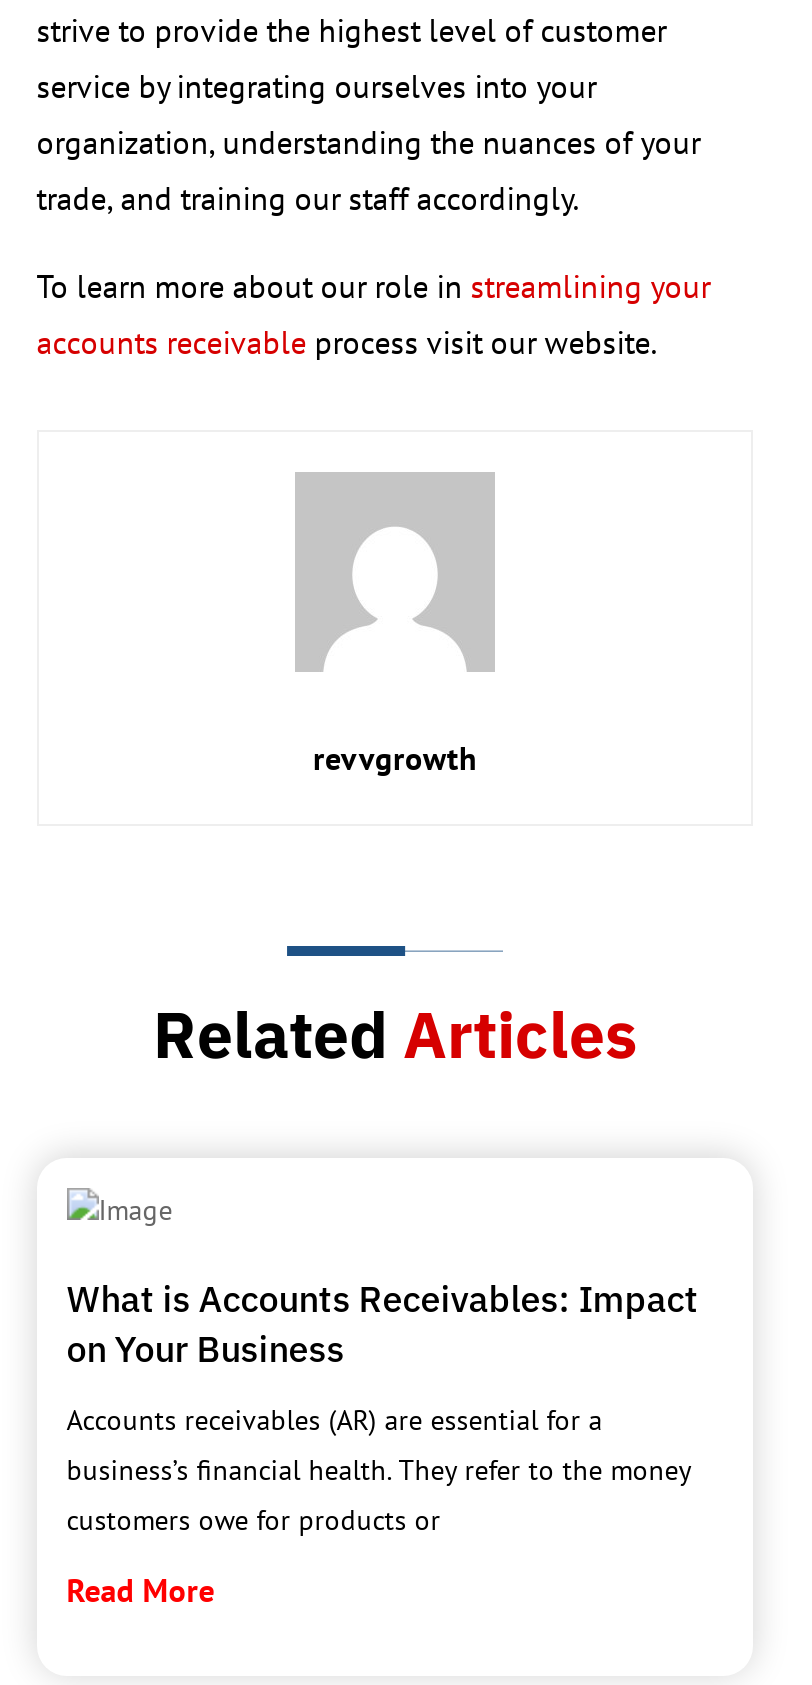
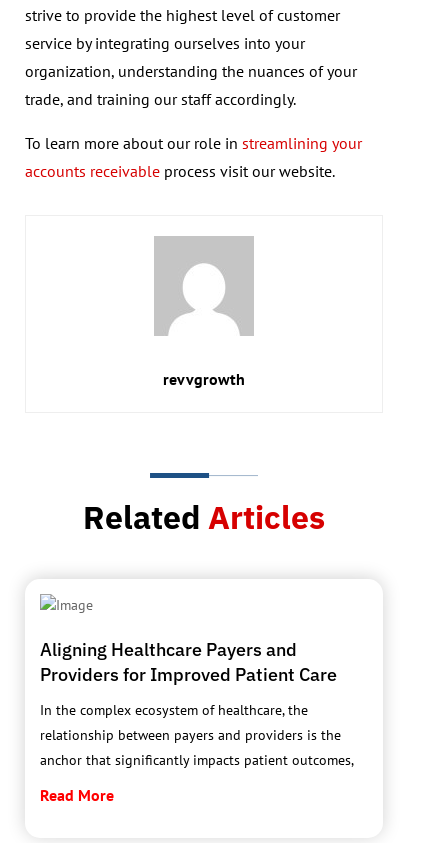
- What is Accounts Receivables: Impact
- on Your Business
+ Aligning Healthcare Payers and
+ Providers for Improved Patient Care

- Accounts receivables (AR) are essential for a
- business’s financial health. They refer to the money
- customers owe for products or
+ In the complex ecosystem of healthcare, the
+ relationship between payers and providers is the
+ anchor that significantly impacts patient outcomes,
